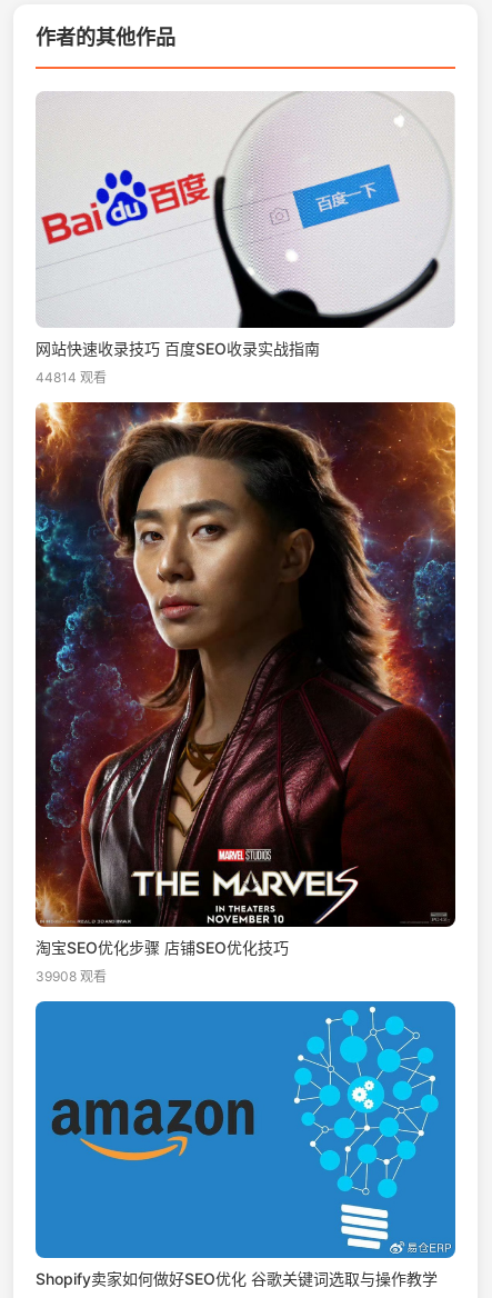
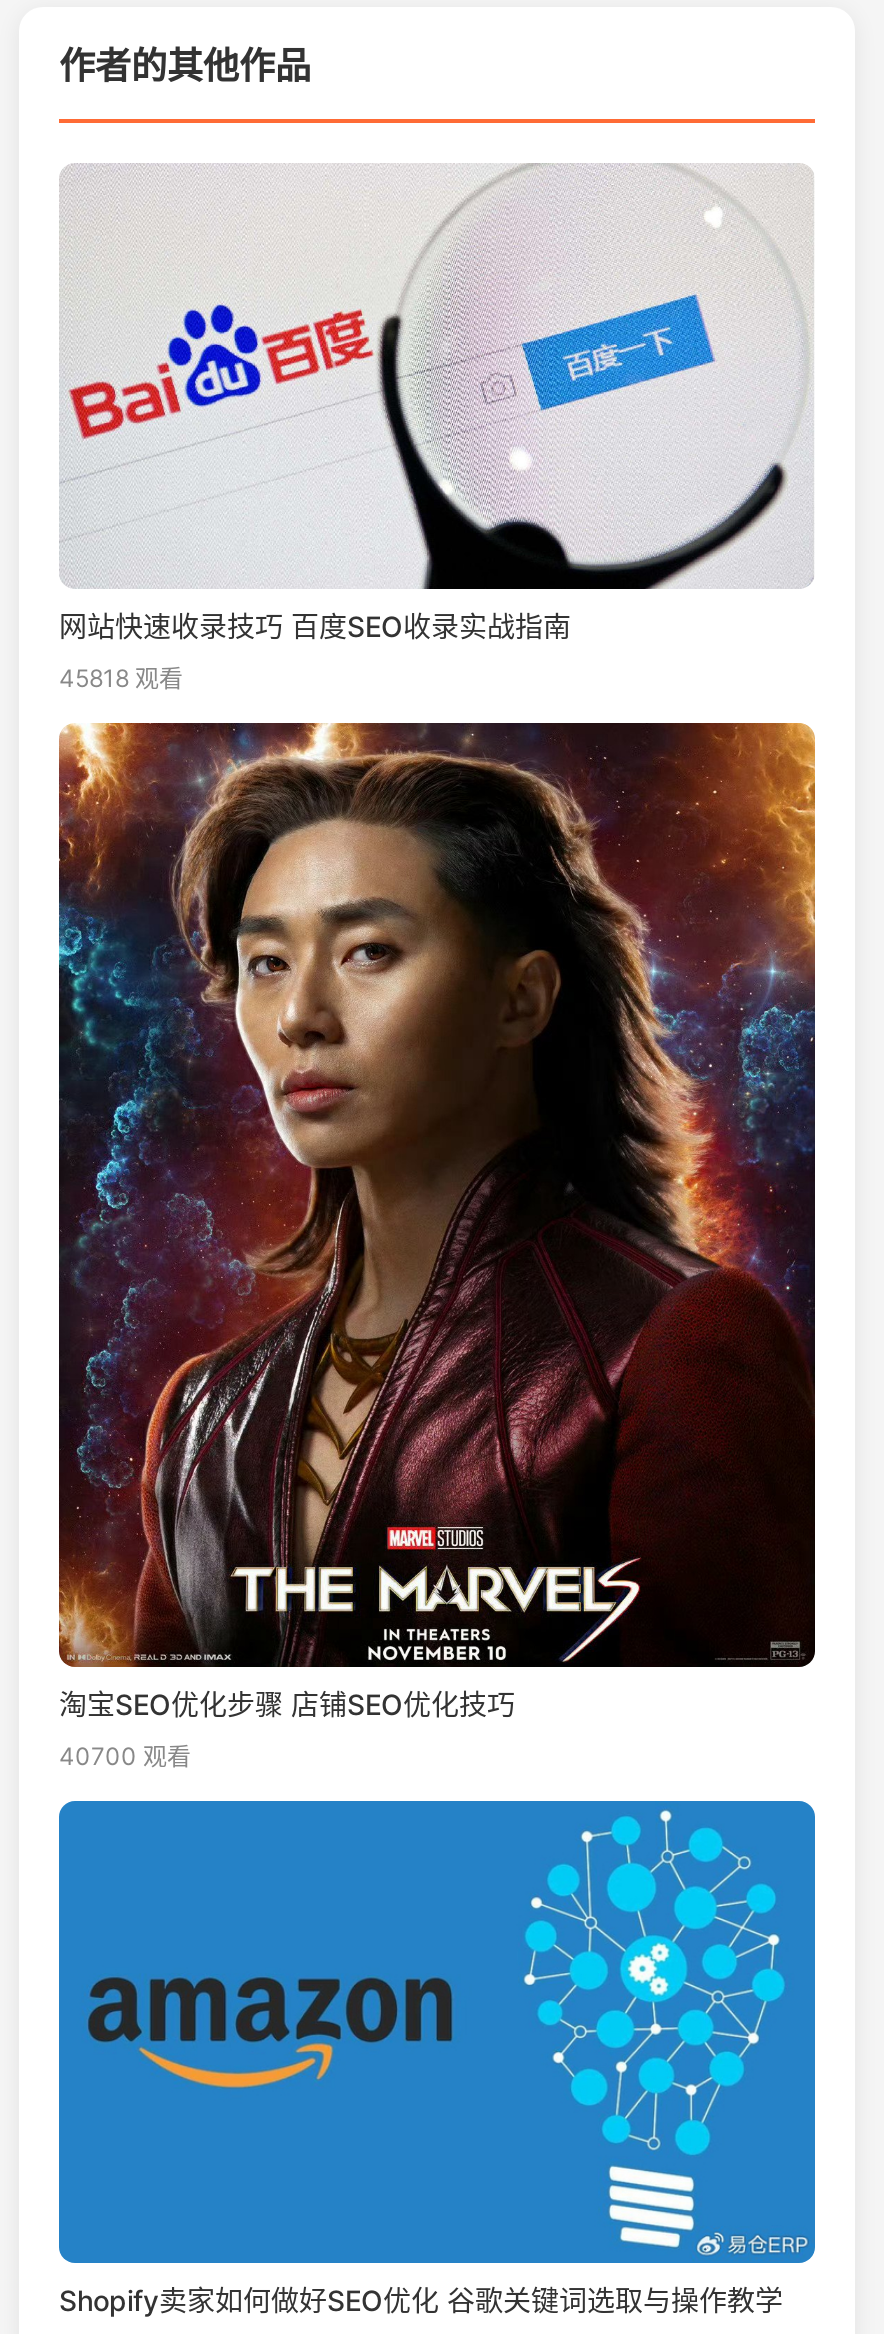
- 44814 观看
+ 45818 观看

- 39908 观看
+ 40700 观看
